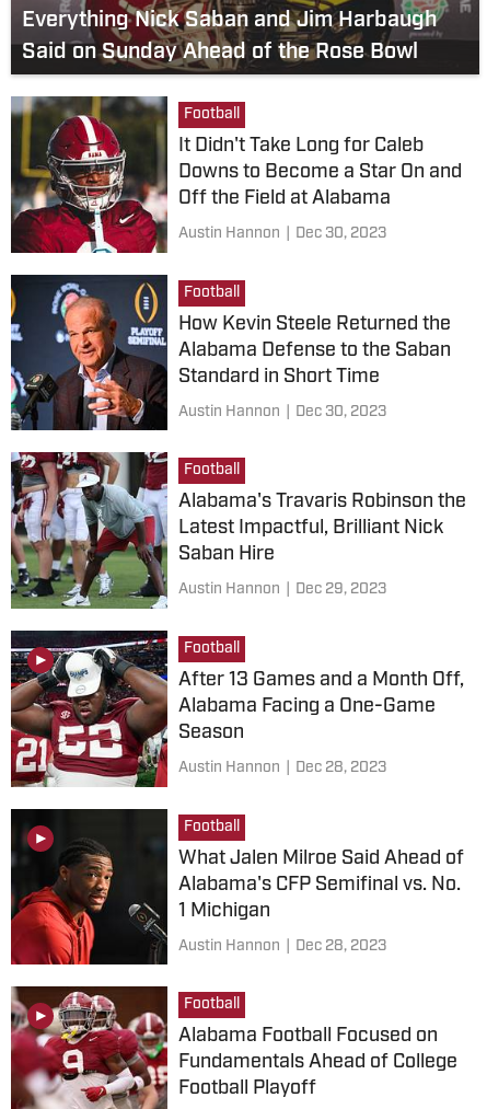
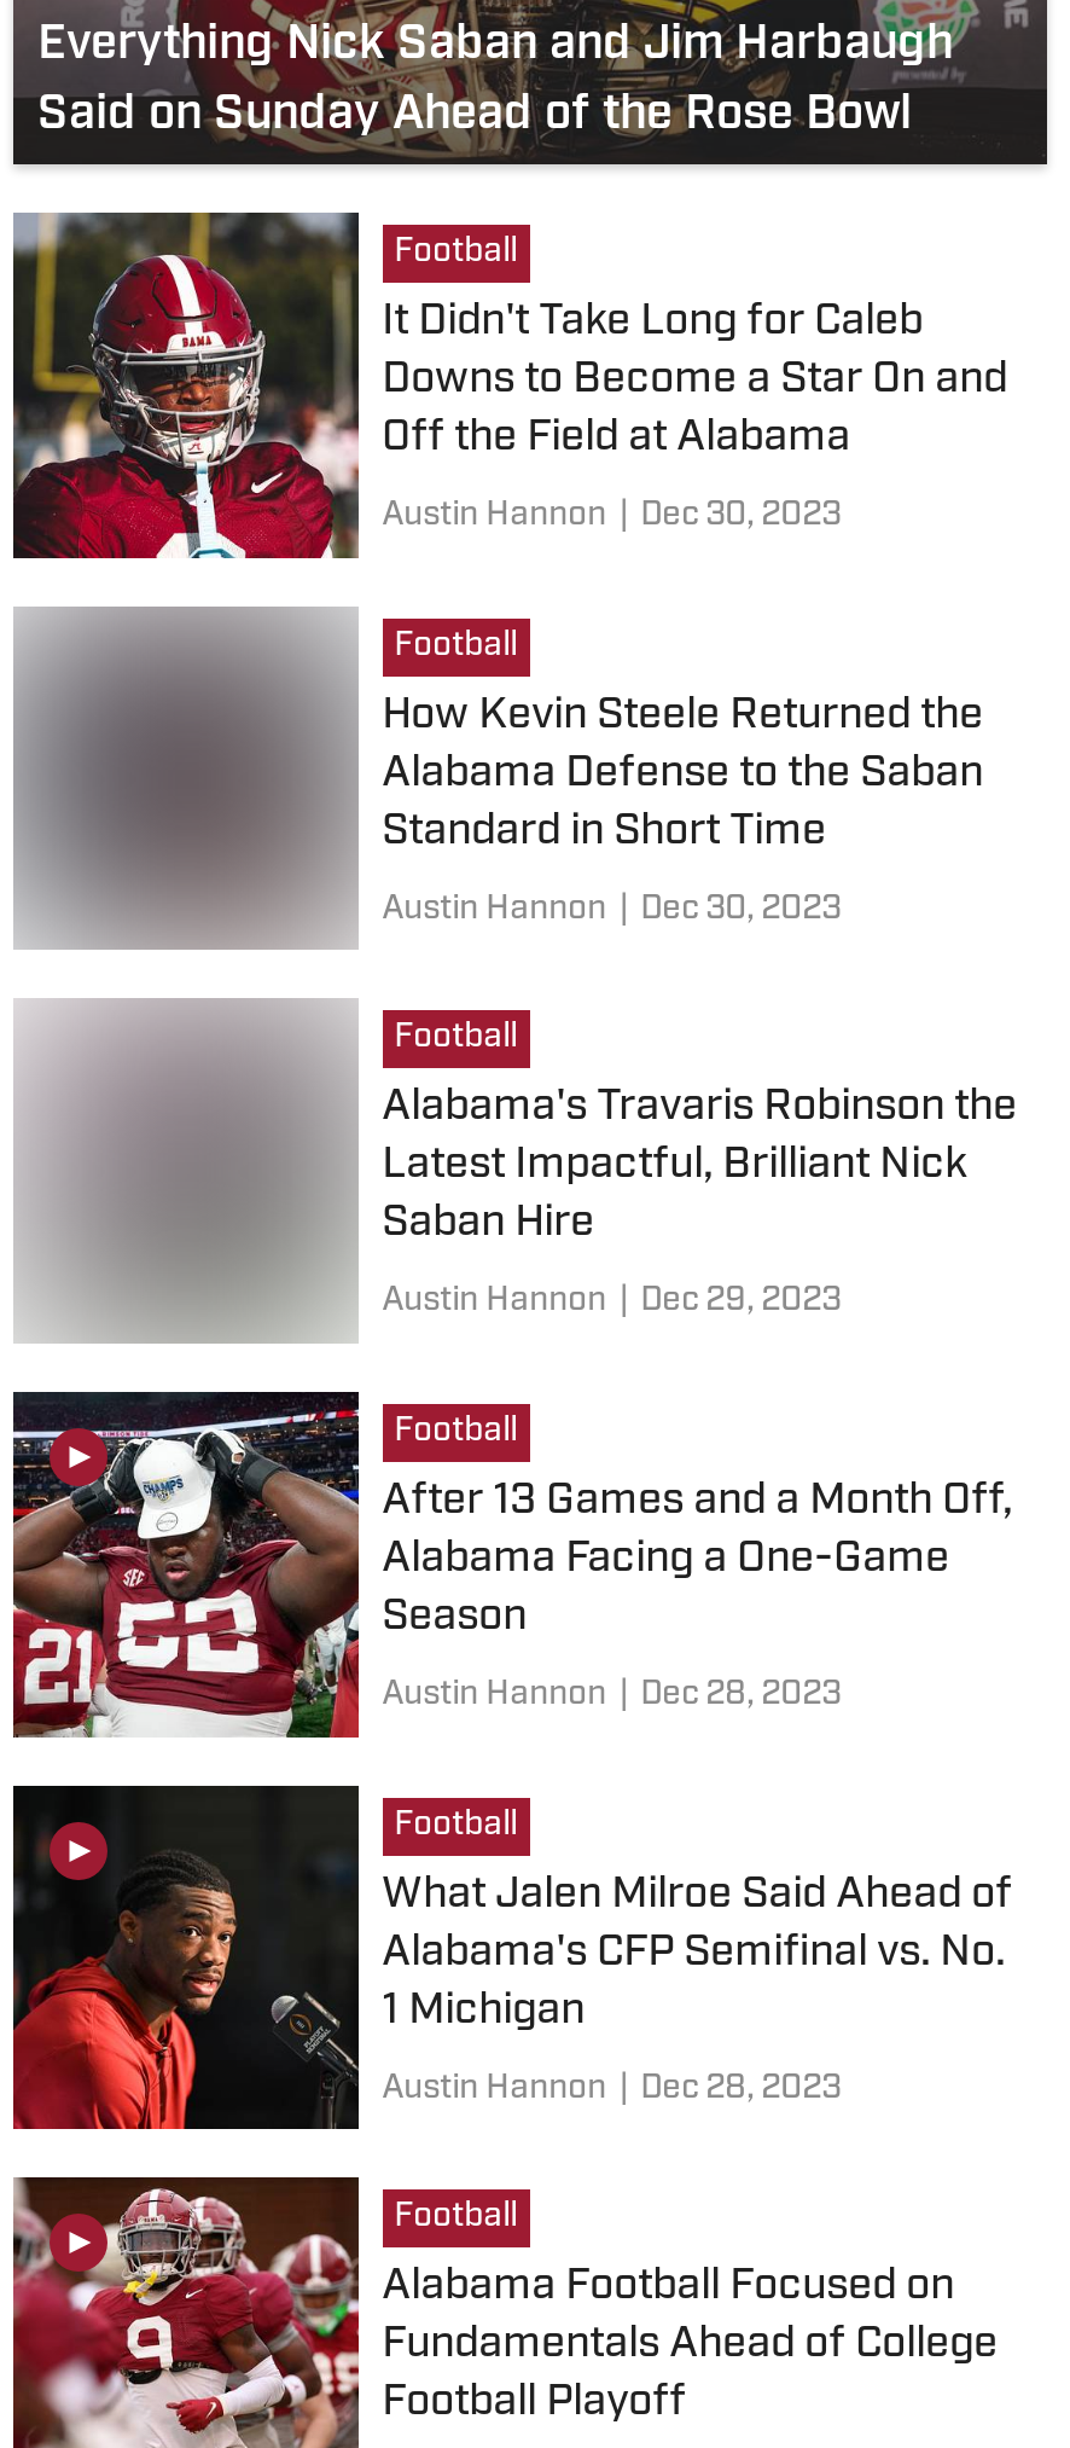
- [image]
+ [image]

- [image]
+ [image]
